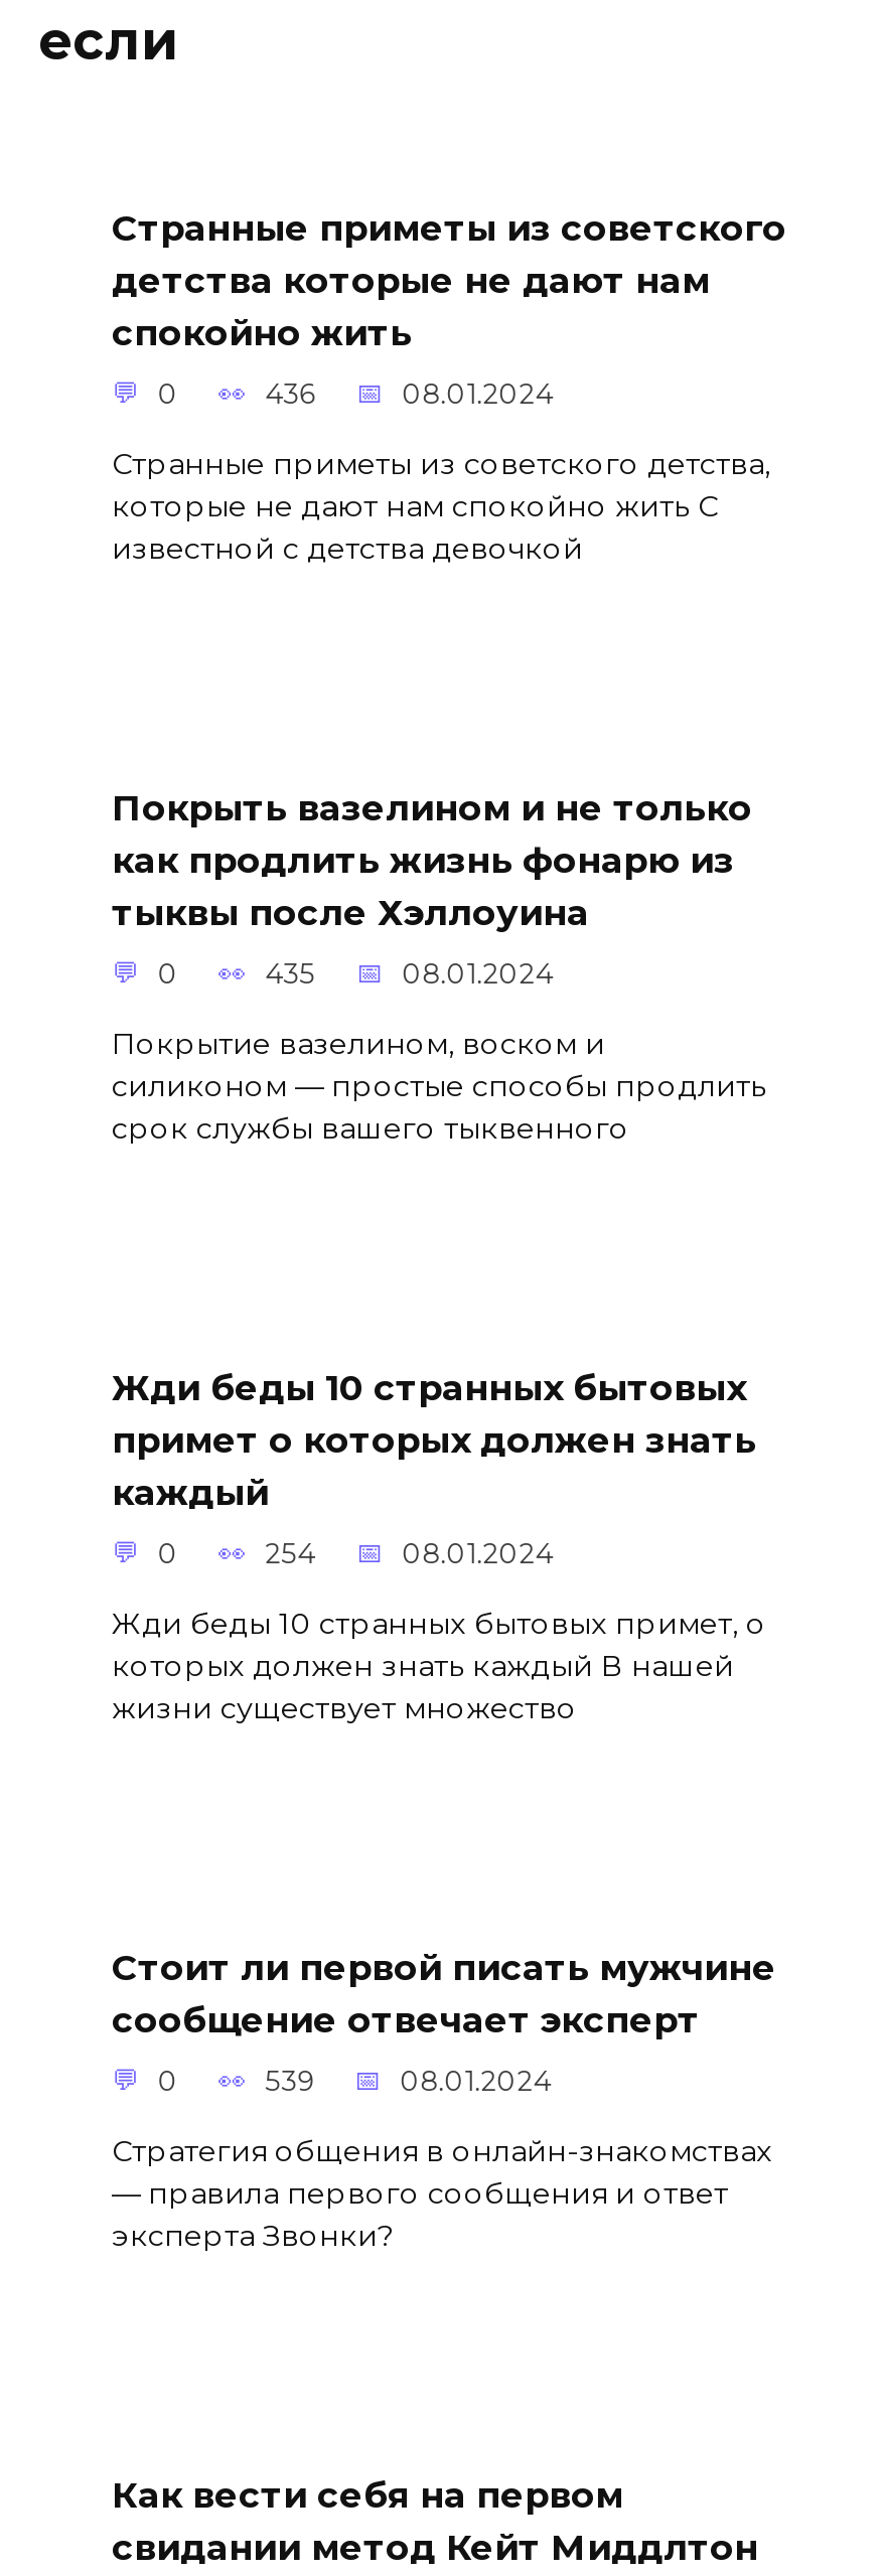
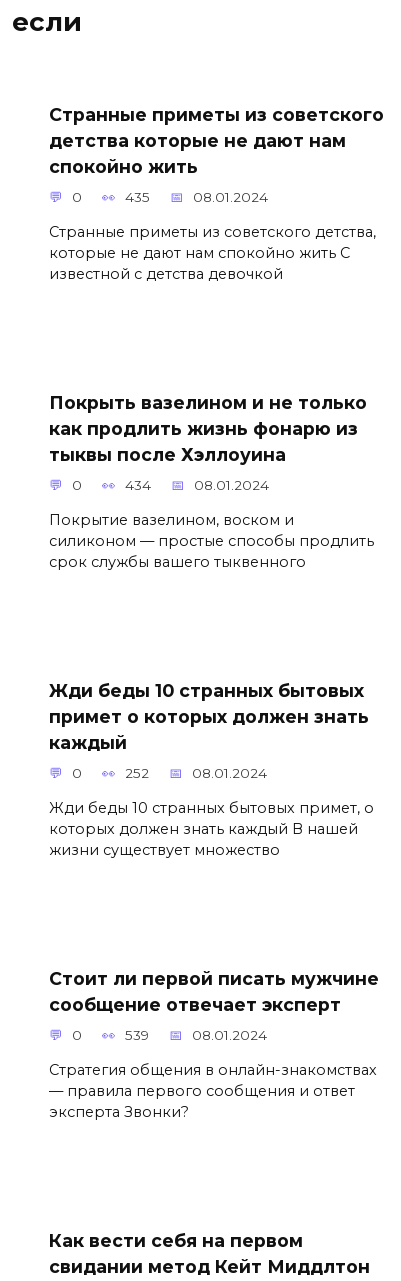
- 436
+ 435

- 435
+ 434

- 254
+ 252
